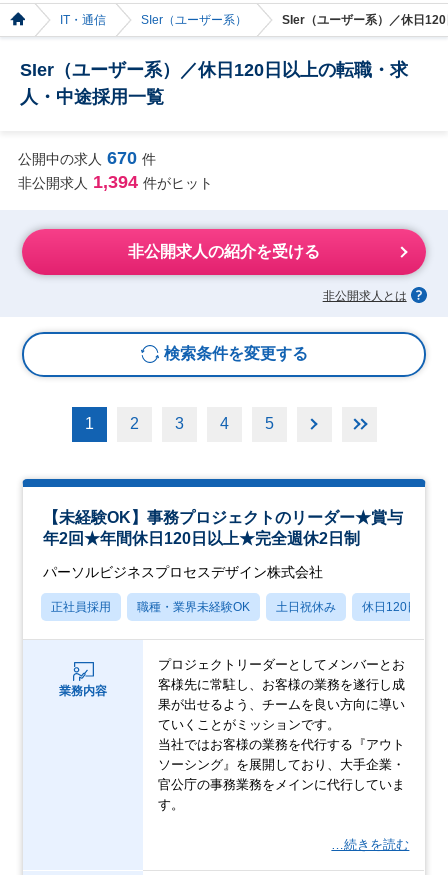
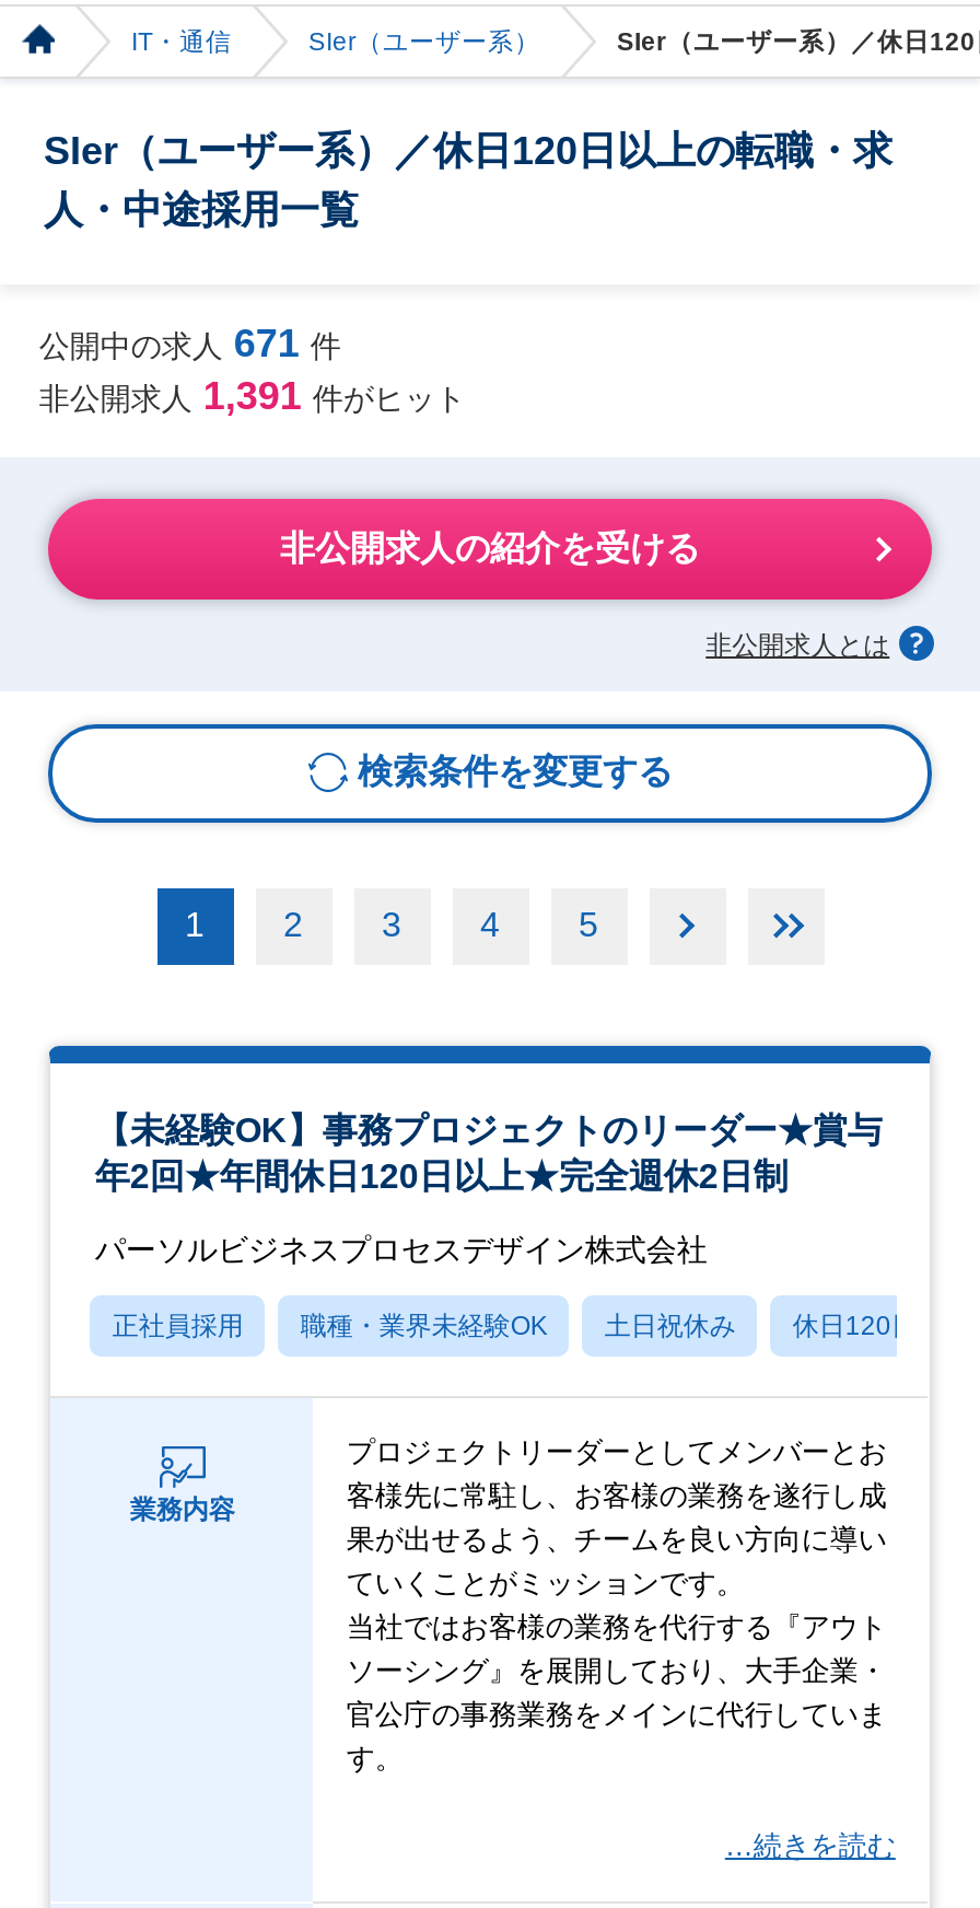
- 公開中の求人 670 件
+ 公開中の求人 671 件

- 非公開求人 1,394 件がヒット
+ 非公開求人 1,391 件がヒット
